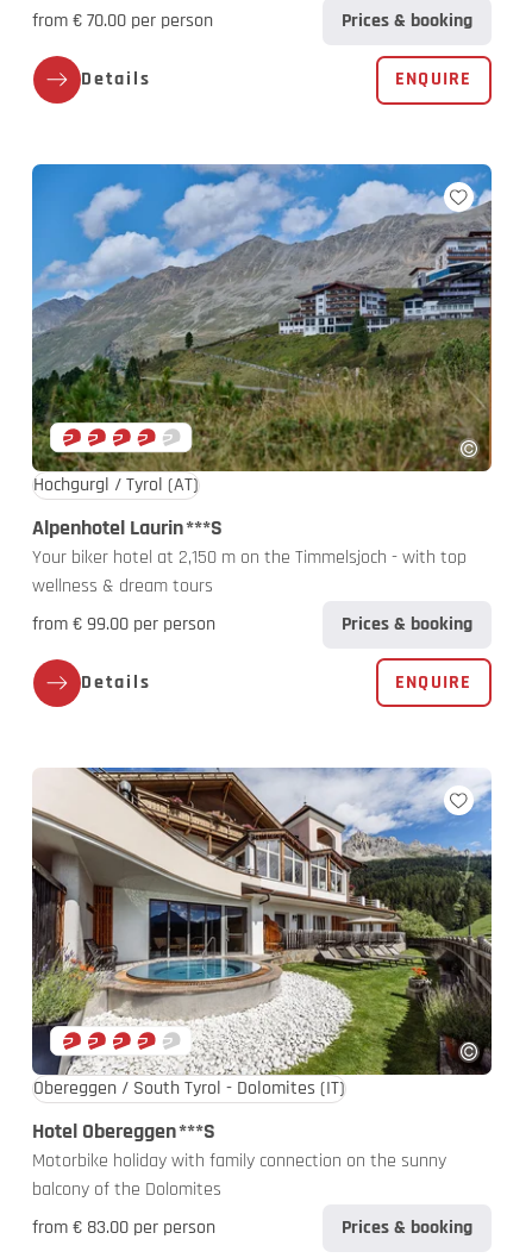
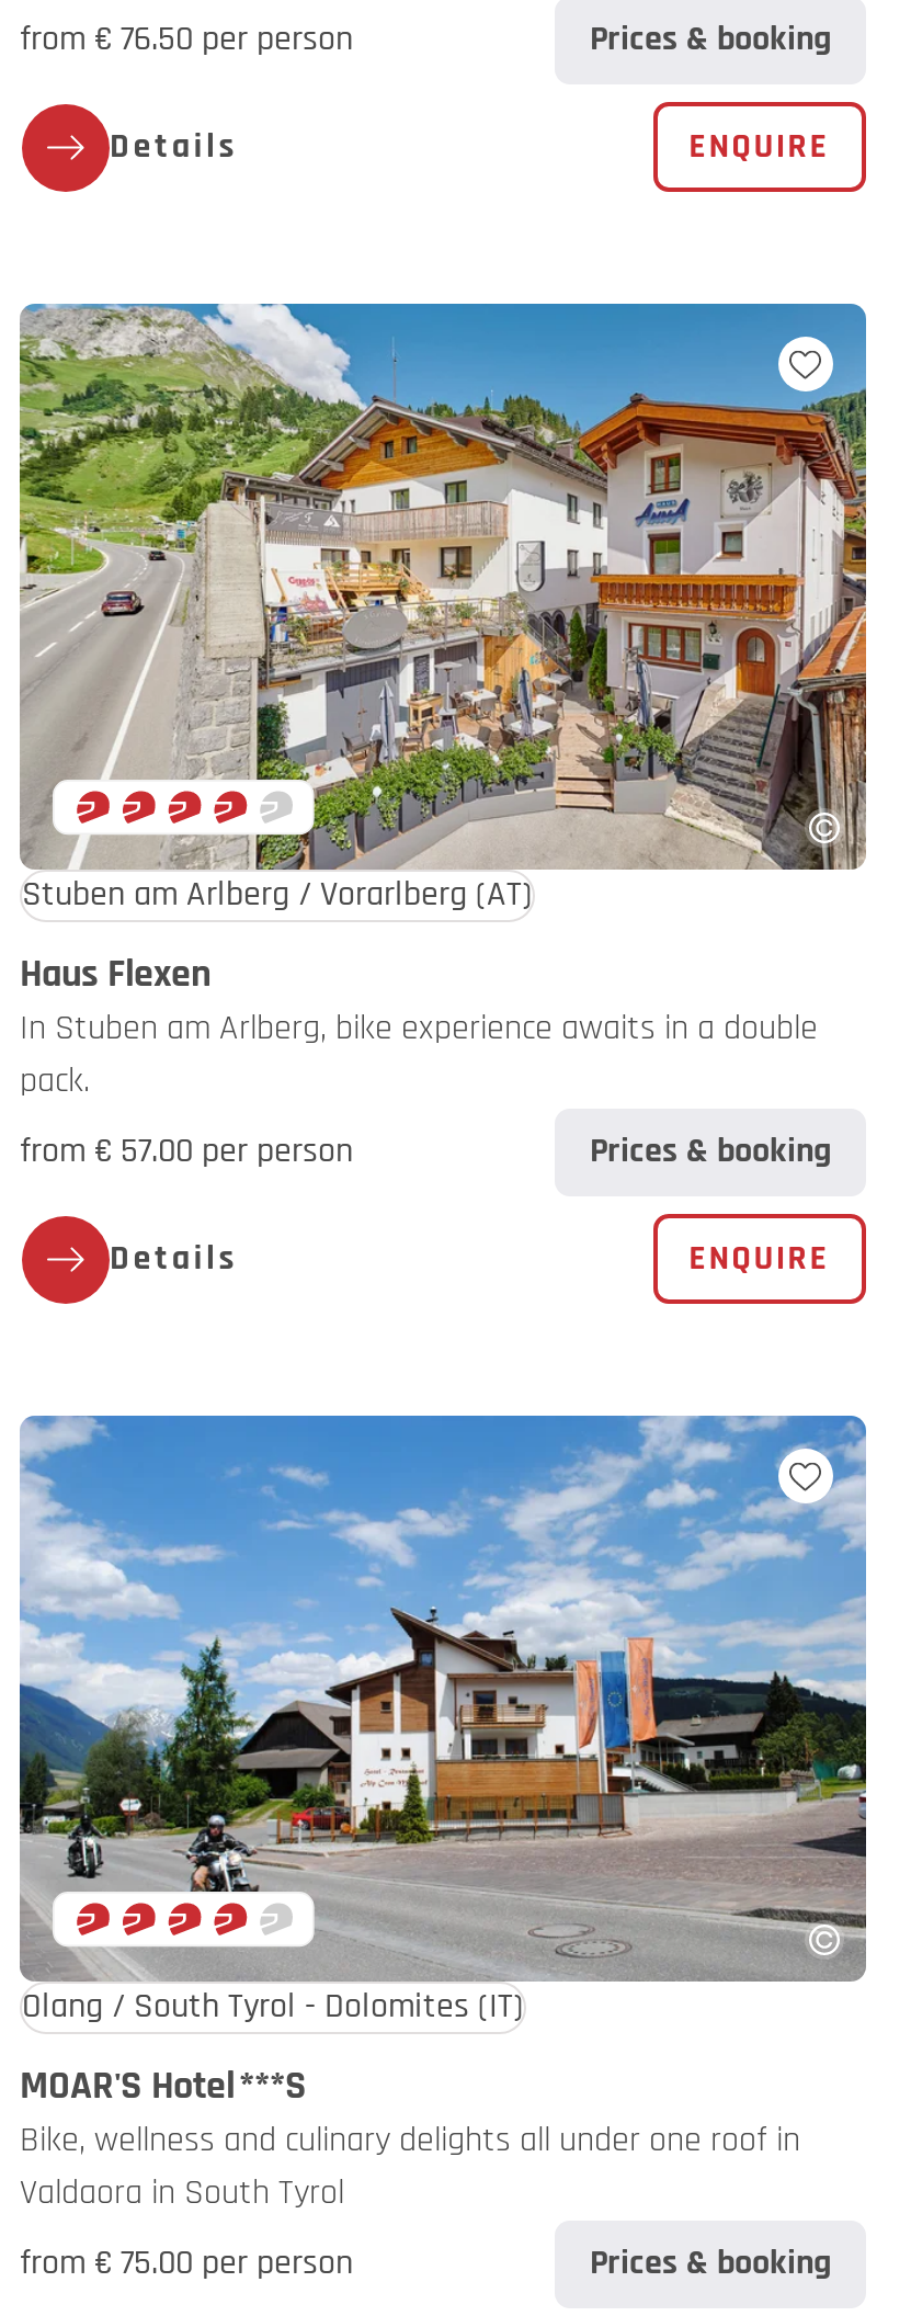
- from € 70.00 per person
+ from € 76.50 per person

- [image]
- Hochgurgl / Tyrol (AT)
+ [image]
+ Stuben am Arlberg / Vorarlberg (AT)

- Alpenhotel Laurin ***S
- Your biker hotel at 2,150 m on the Timmelsjoch - with top
- wellness & dream tours
+ Haus Flexen
+ In Stuben am Arlberg, bike experience awaits in a double
+ pack.

- from € 99.00 per person
+ from € 57.00 per person

- [image]
- Obereggen / South Tyrol - Dolomites(IT)
+ [image]
+ Olang / South Tyrol - Dolomites(IT)

- Hotel Obereggen ***S
- Motorbike holiday with family connection on the sunny
- balcony of the Dolomites
+ MOAR'S Hotel ***S
+ Bike, wellness and culinary delights all under one roof in
+ Valdaora in South Tyrol

- from € 83.00 per person
+ from € 75.00 per person
